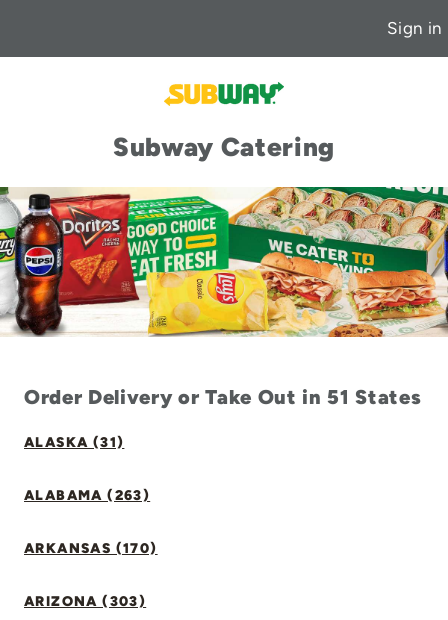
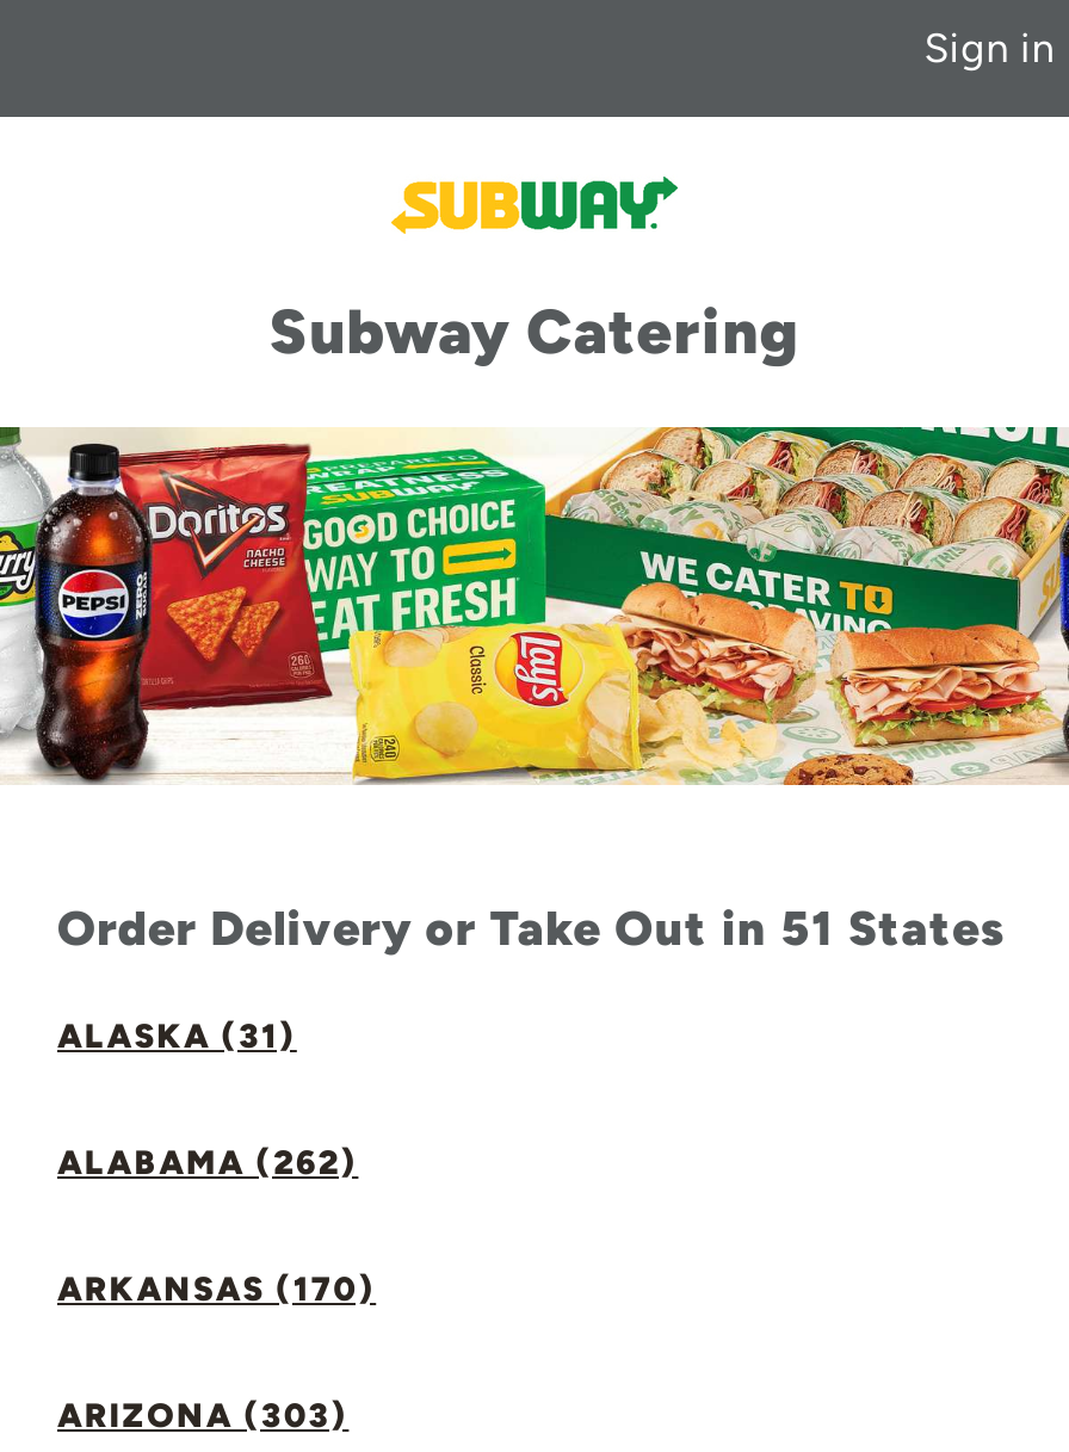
- ALABAMA (263)
+ ALABAMA (262)
